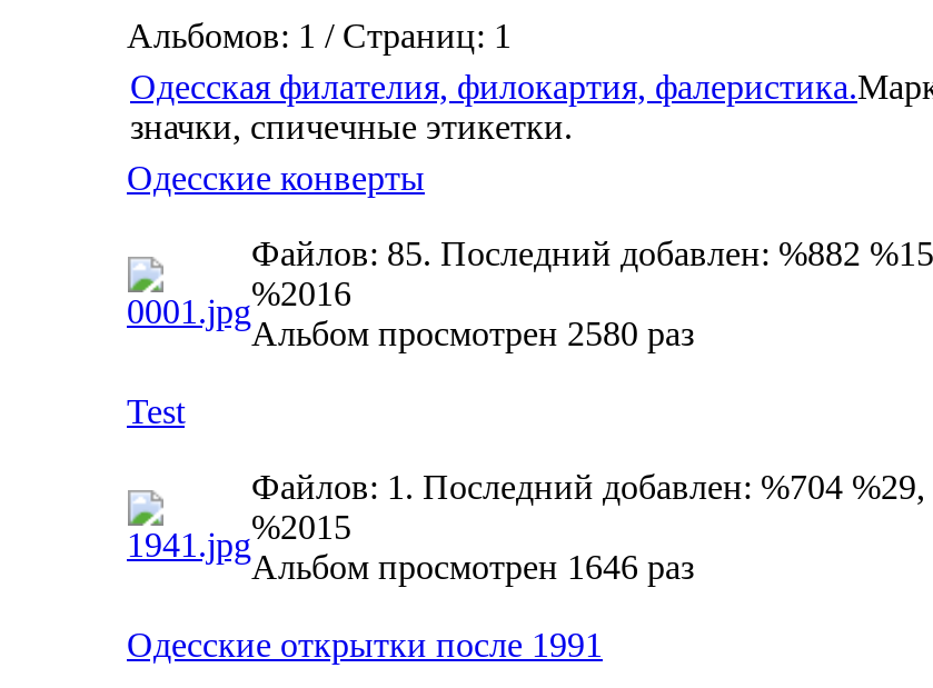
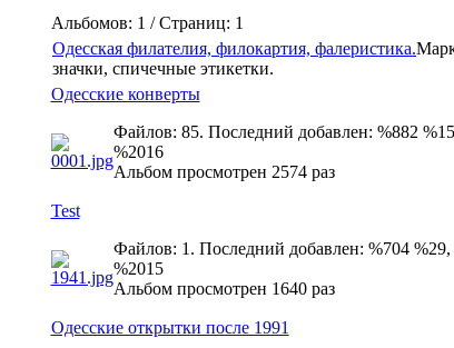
- Альбом просмотрен 2580 раз
+ Альбом просмотрен 2574 раз

- Альбом просмотрен 1646 раз
+ Альбом просмотрен 1640 раз
